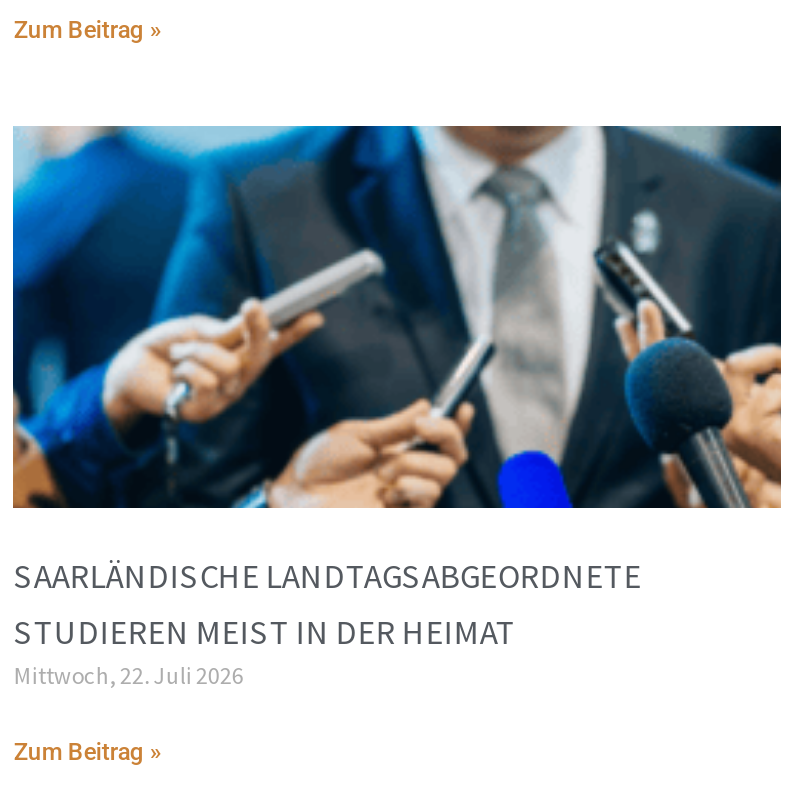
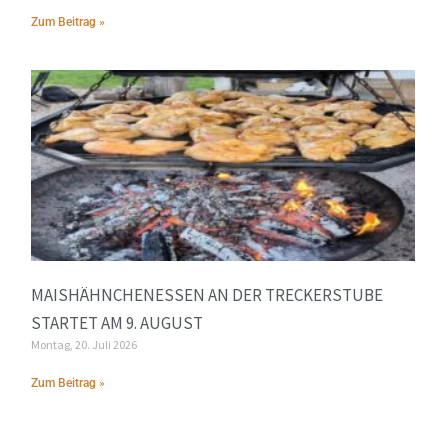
- [image]
- SAARLÄNDISCHE LANDTAGSABGEORDNETE
- STUDIEREN MEIST IN DER HEIMAT
- Mittwoch, 22. Juli 2026
+ [image]
+ MAISHÄHNCHENESSEN AN DER TRECKERSTUBE
+ STARTET AM 9. AUGUST
+ Montag, 20. Juli 2026
